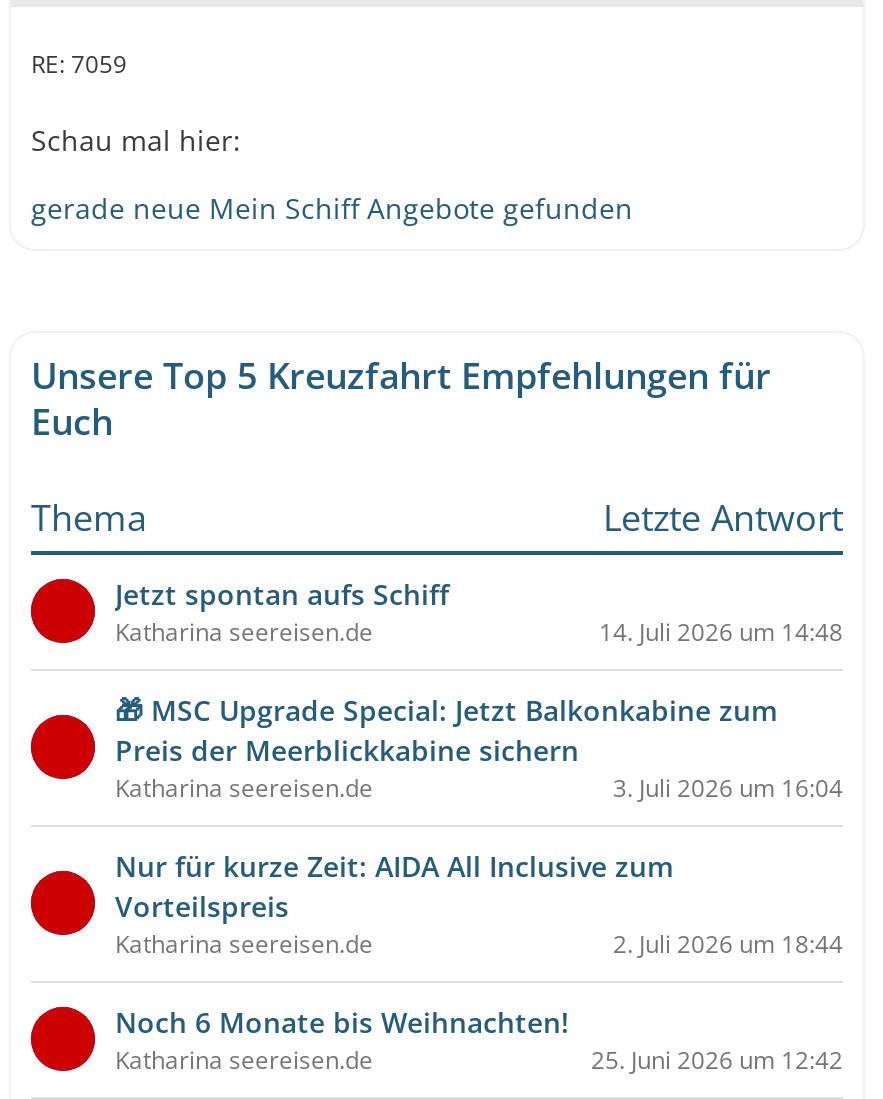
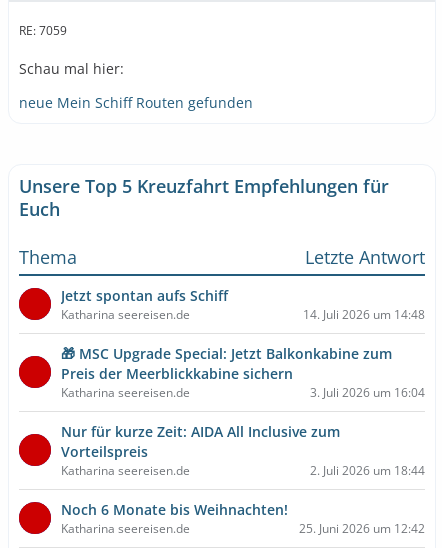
- gerade neue Mein Schiff Angebote gefunden
+ neue Mein Schiff Routen gefunden
